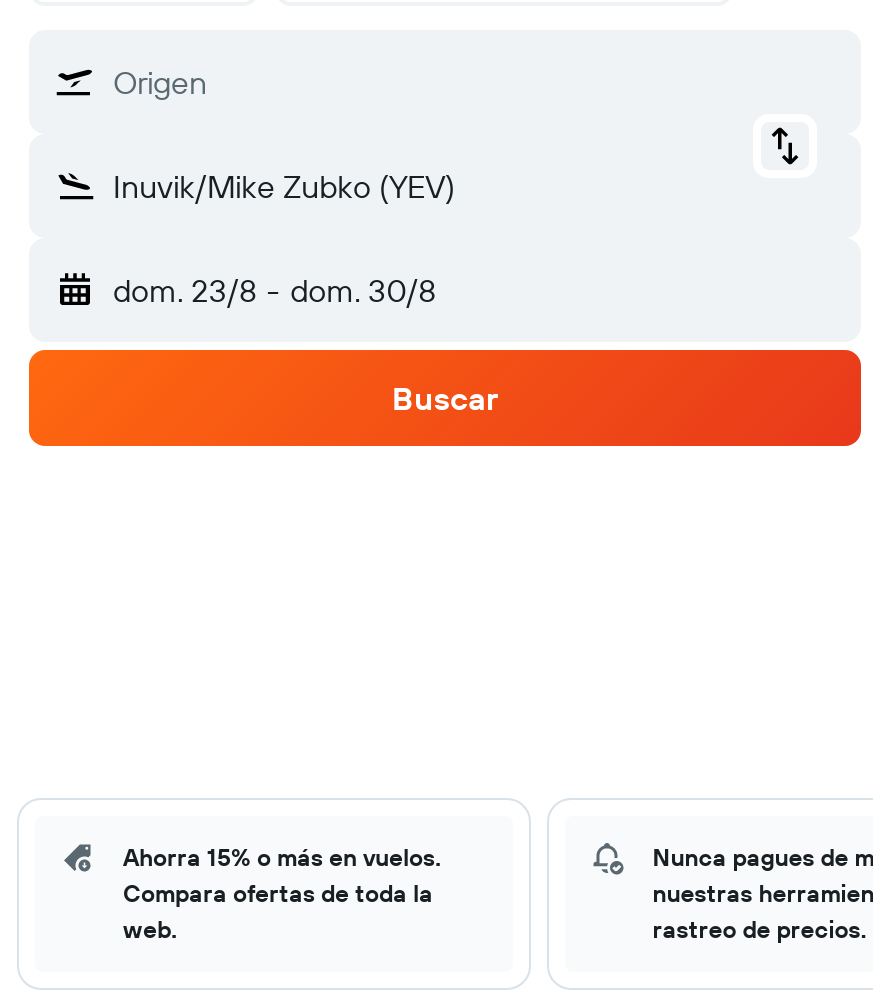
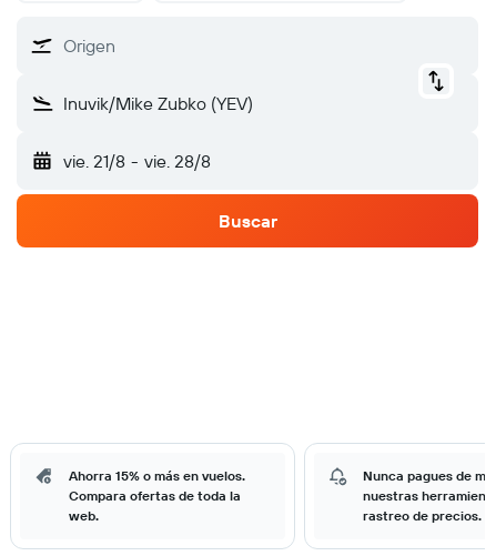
- dom. 23/8 - dom. 30/8
+ vie. 21/8 - vie. 28/8
